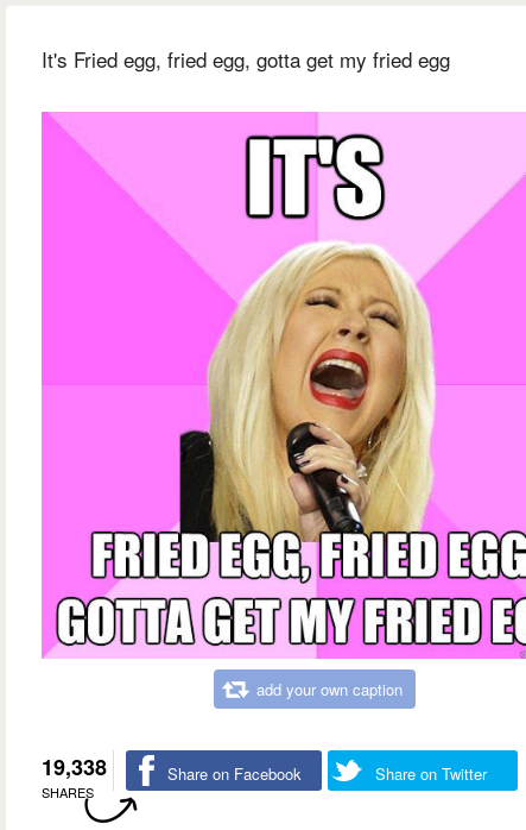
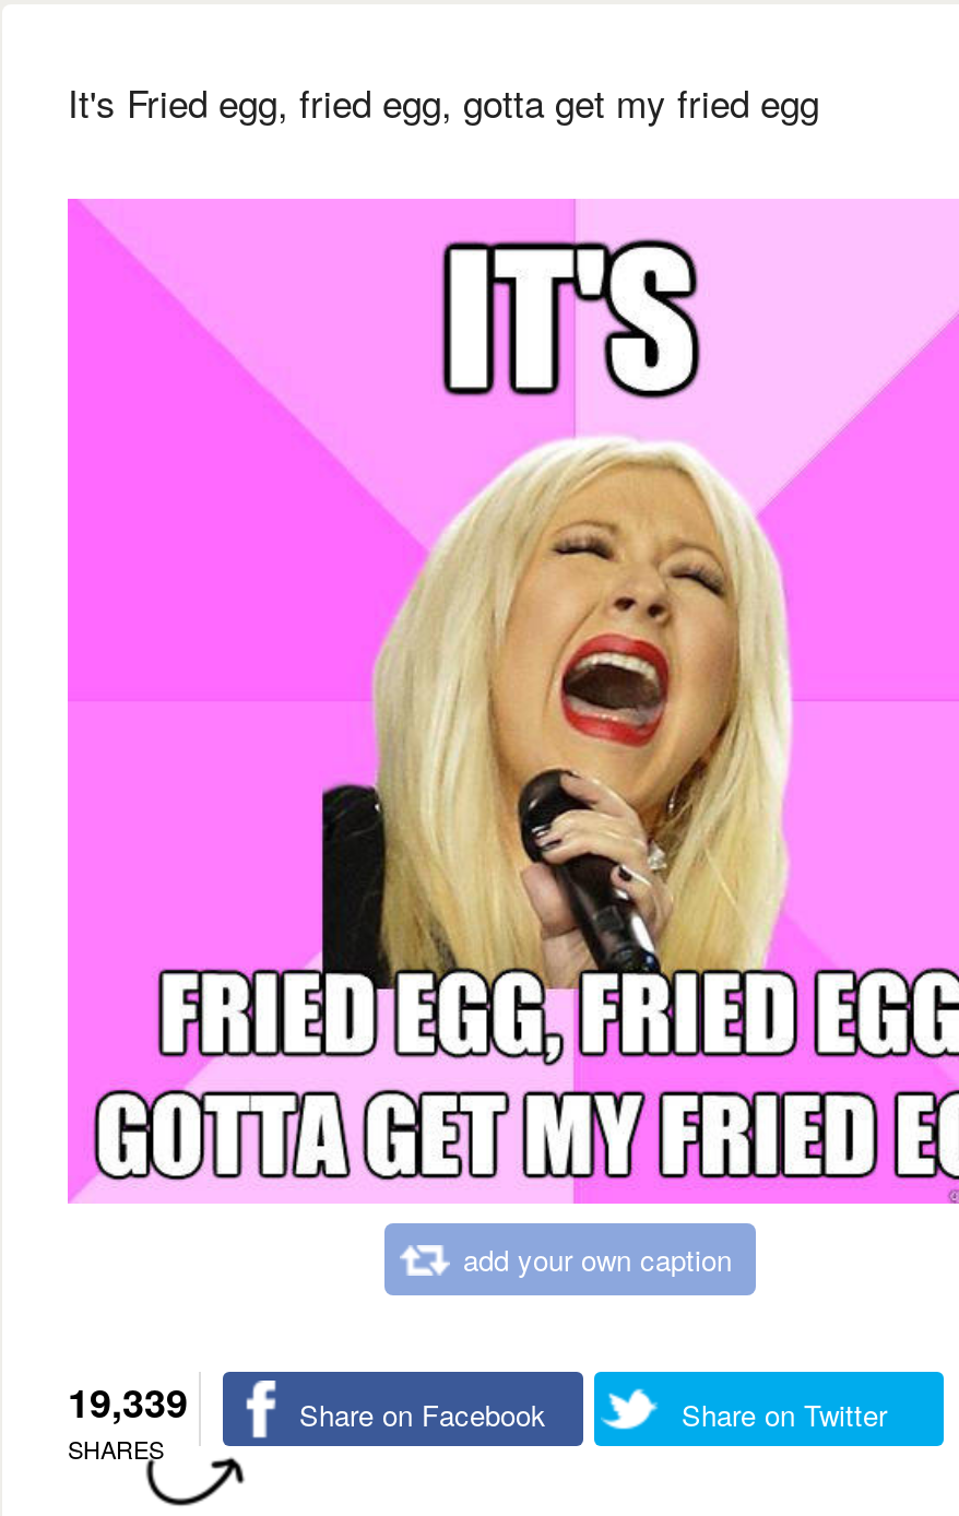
- 19,338
+ 19,339
